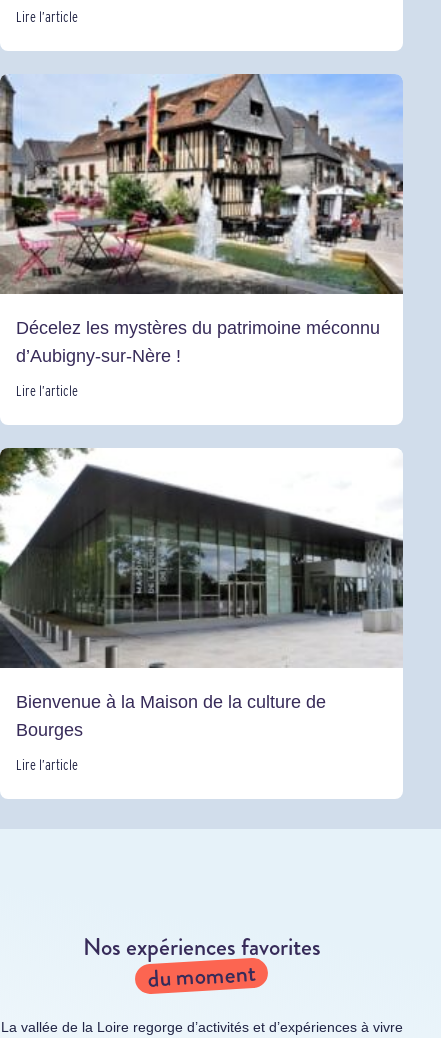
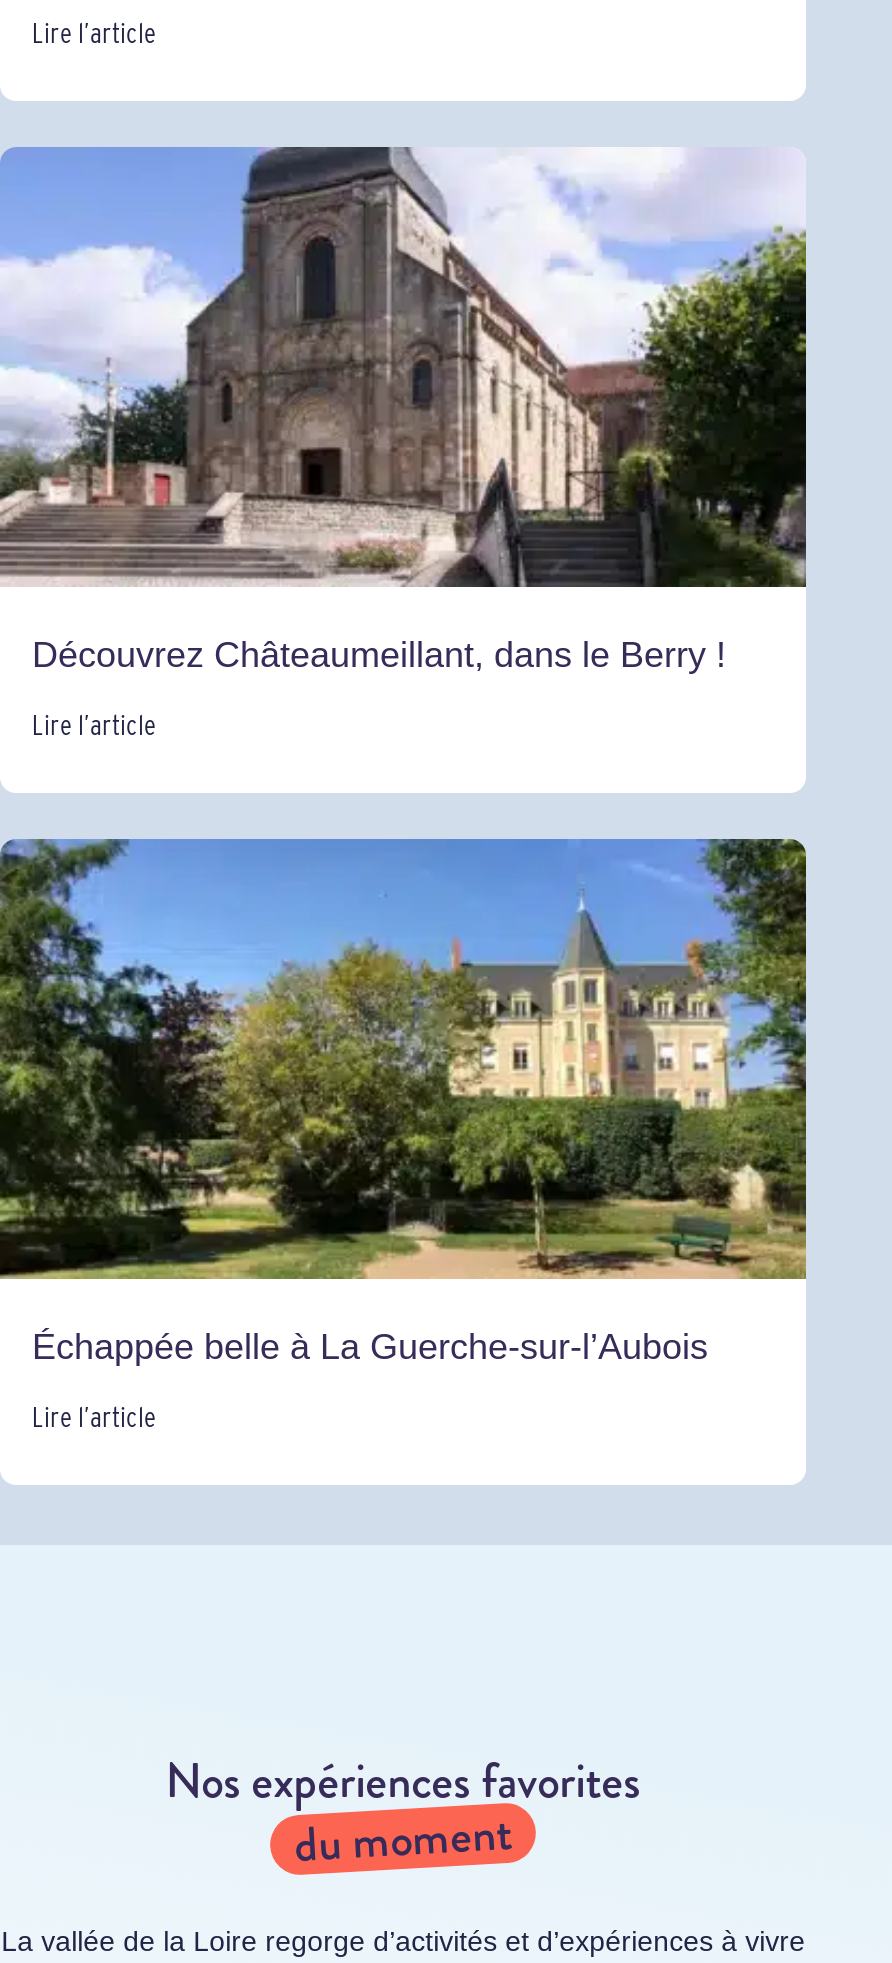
- [image]
- Décelez les mystères du patrimoine méconnu
- d’Aubigny-sur-Nère !
+ [image]
+ Découvrez Châteaumeillant, dans le Berry !

- [image]
- Bienvenue à la Maison de la culture de
- Bourges
+ [image]
+ Échappée belle à La Guerche-sur-l’Aubois
